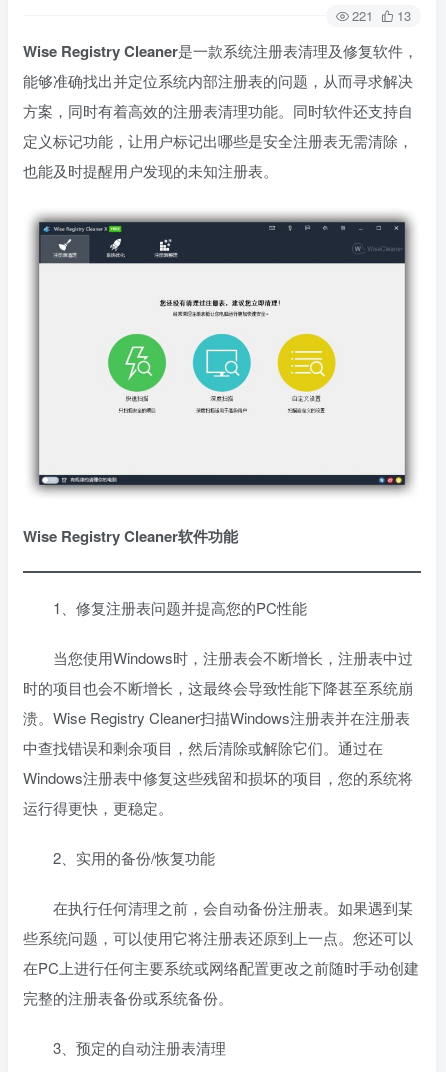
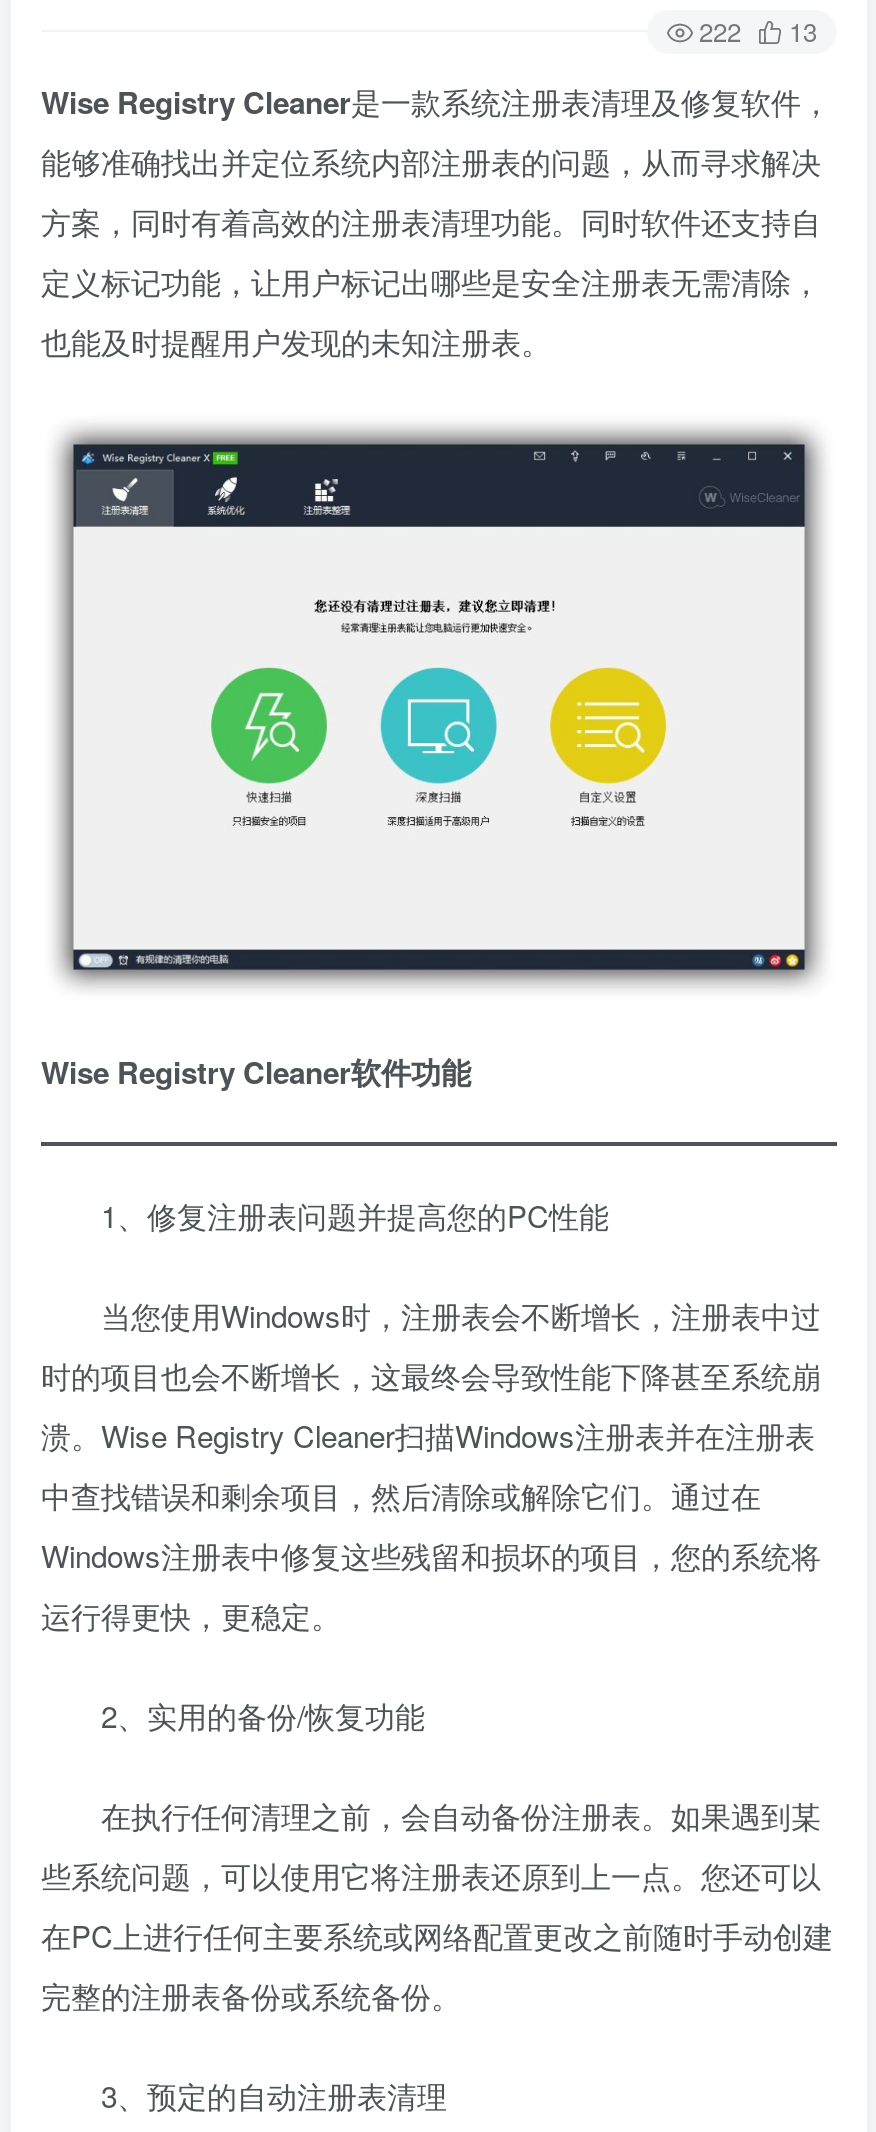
- 221 13
+ 222 13
